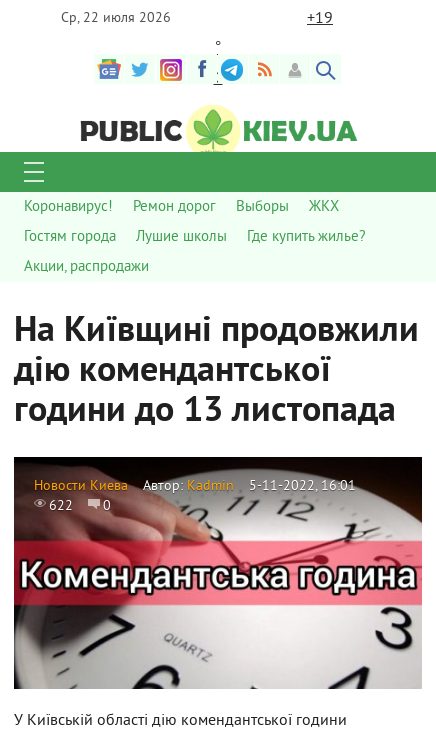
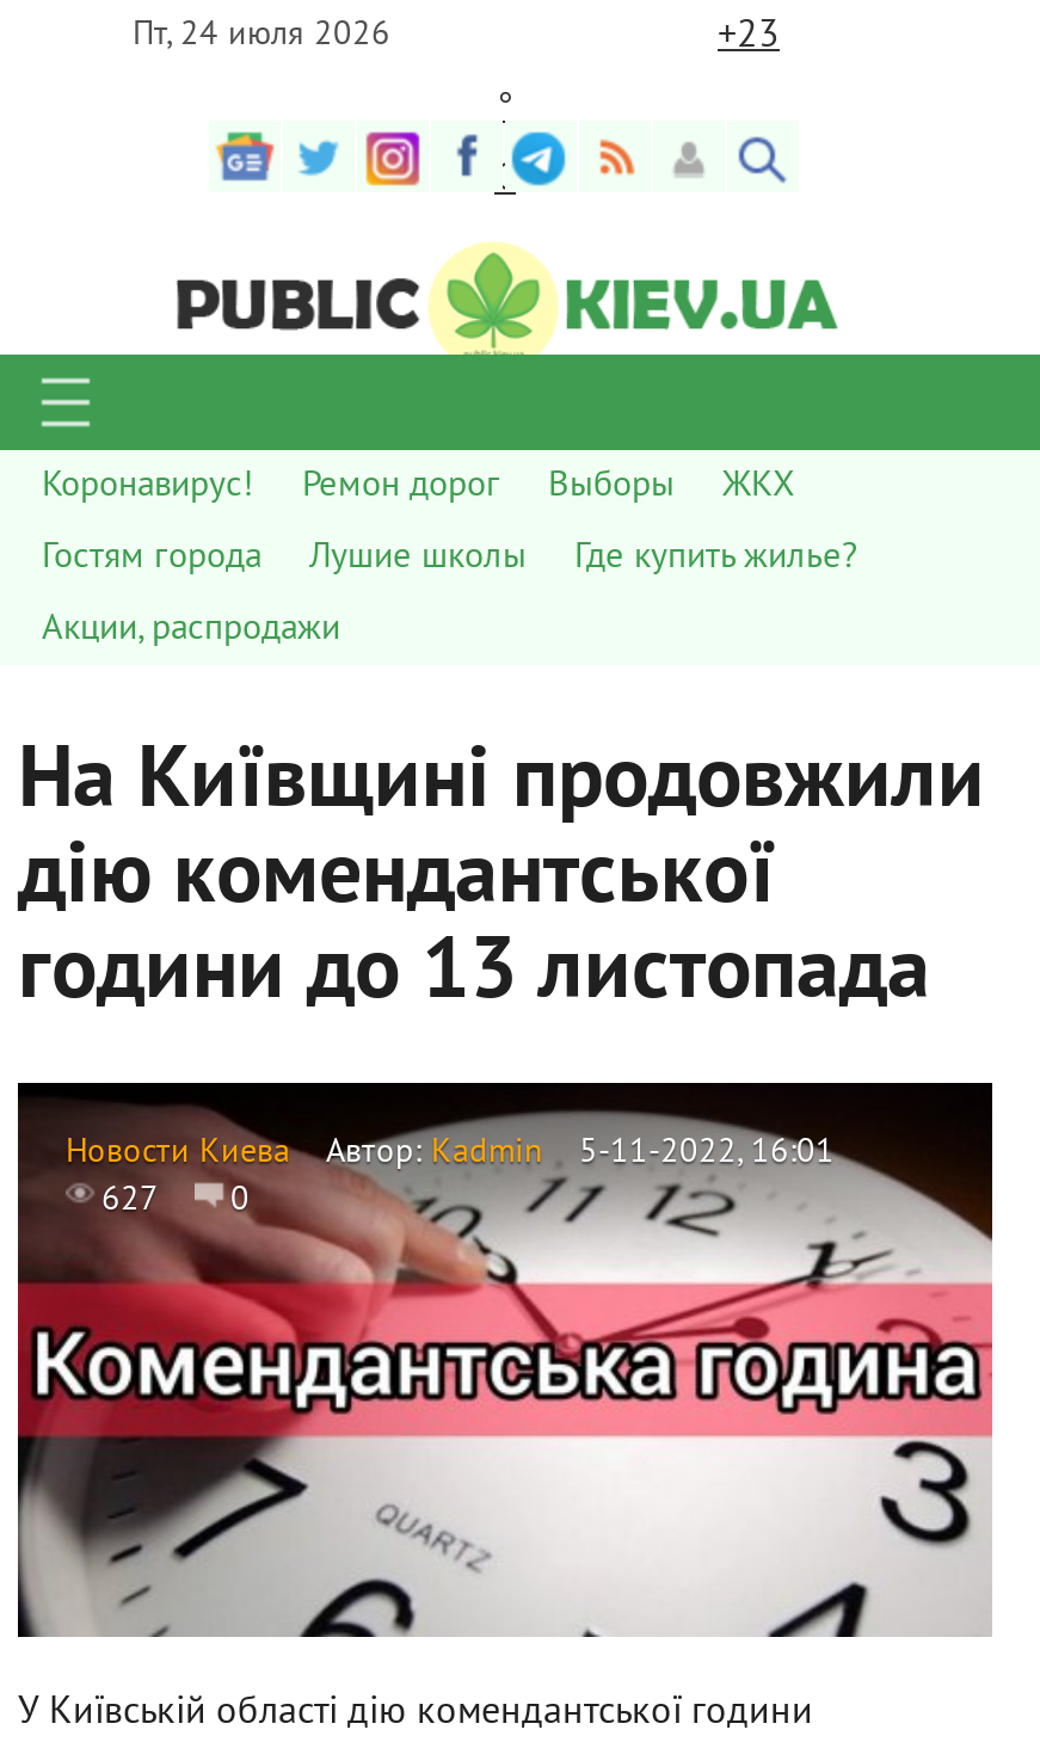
- Ср, 22 июля 2026
+ Пт, 24 июля 2026

- +19
+ +23

- 622 0
+ 627 0
